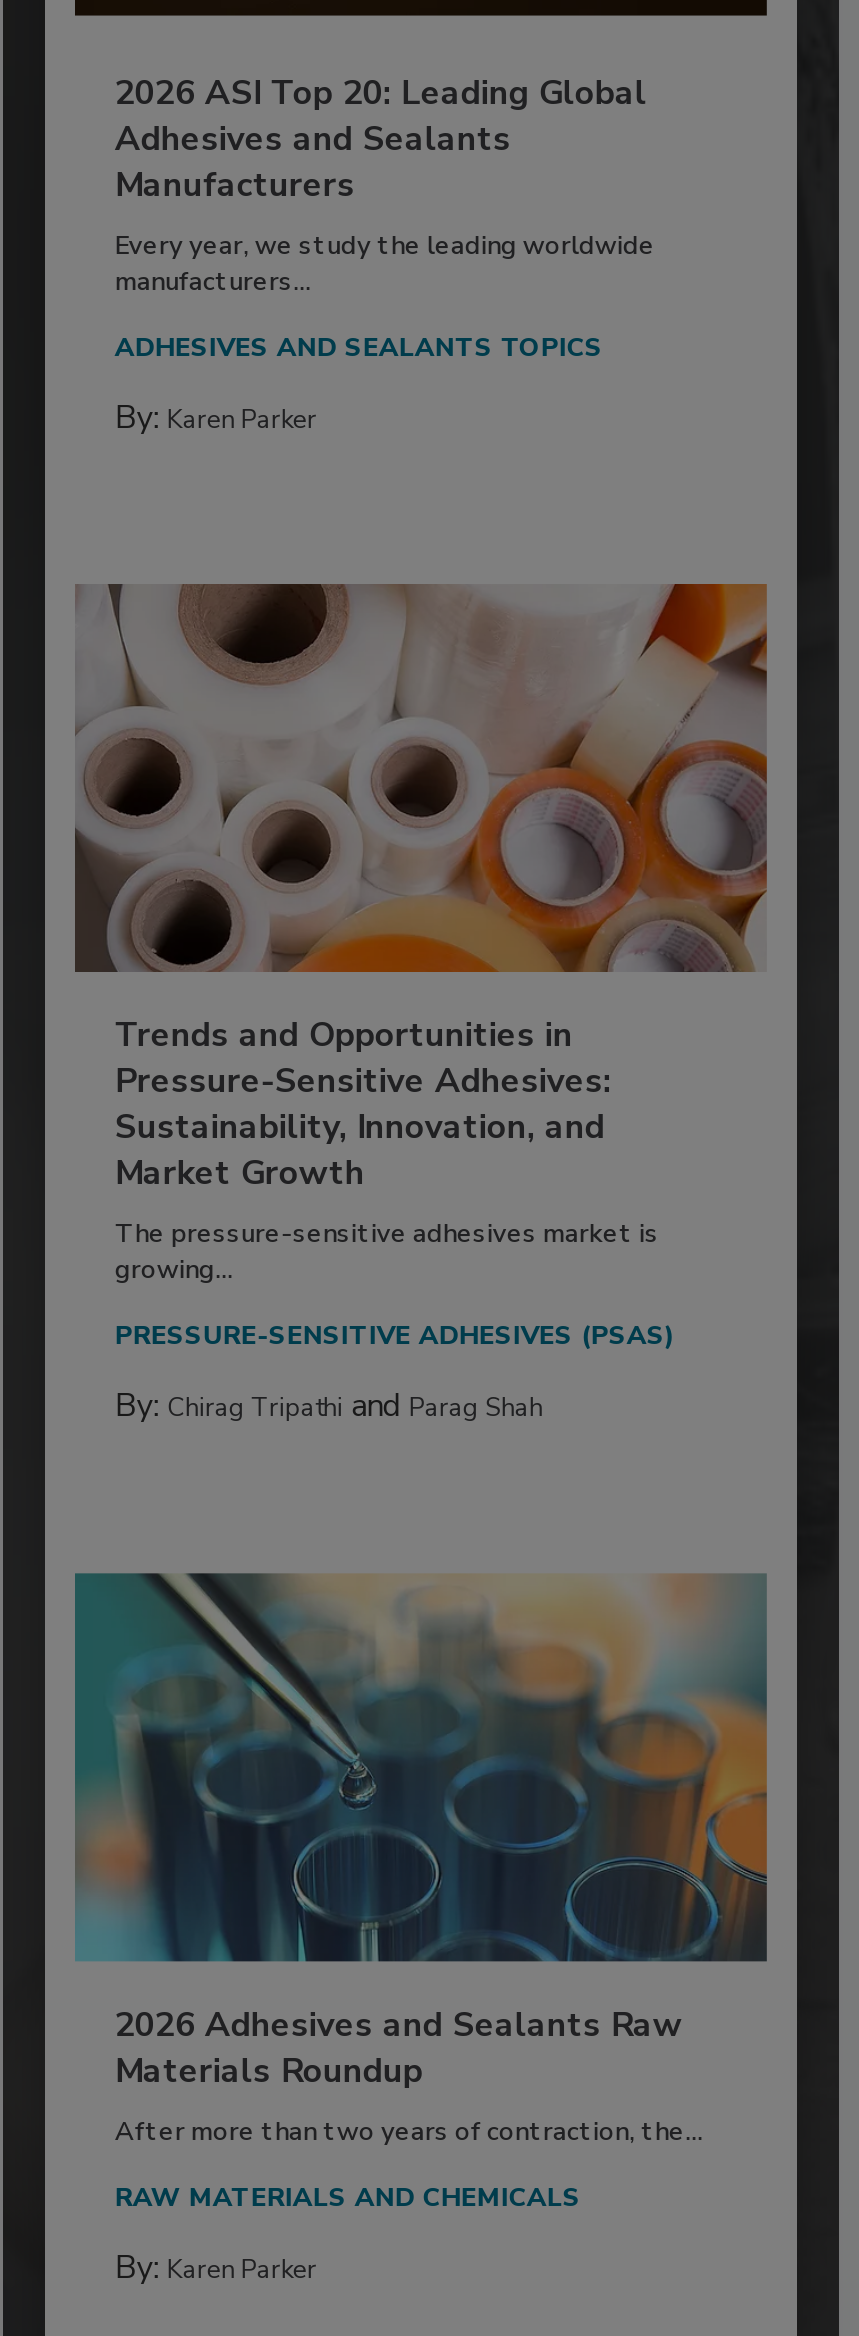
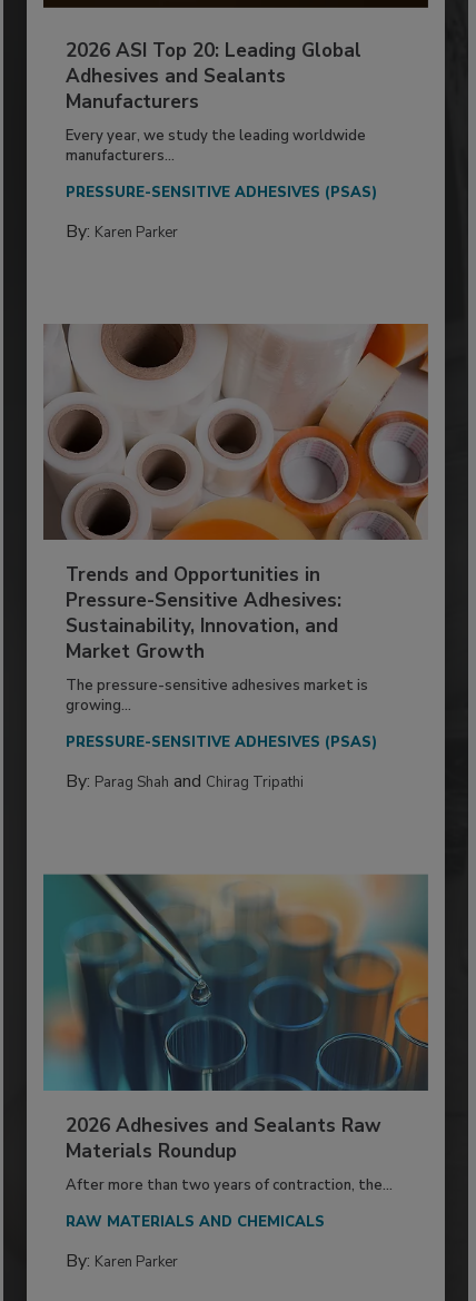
- ADHESIVES AND SEALANTS TOPICS
+ PRESSURE-SENSITIVE ADHESIVES (PSAS)

- By: Chirag Tripathi and Parag Shah
+ By: Parag Shah and Chirag Tripathi
